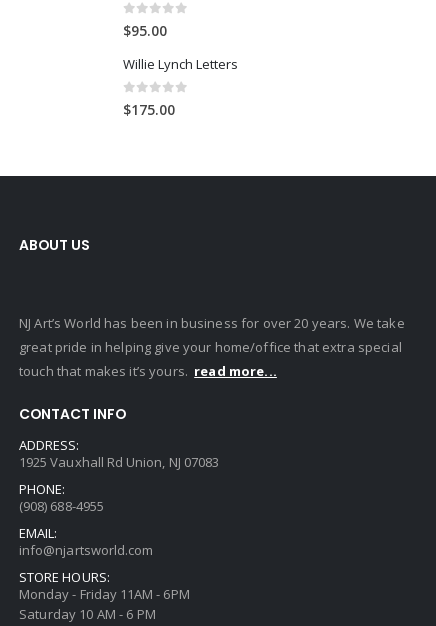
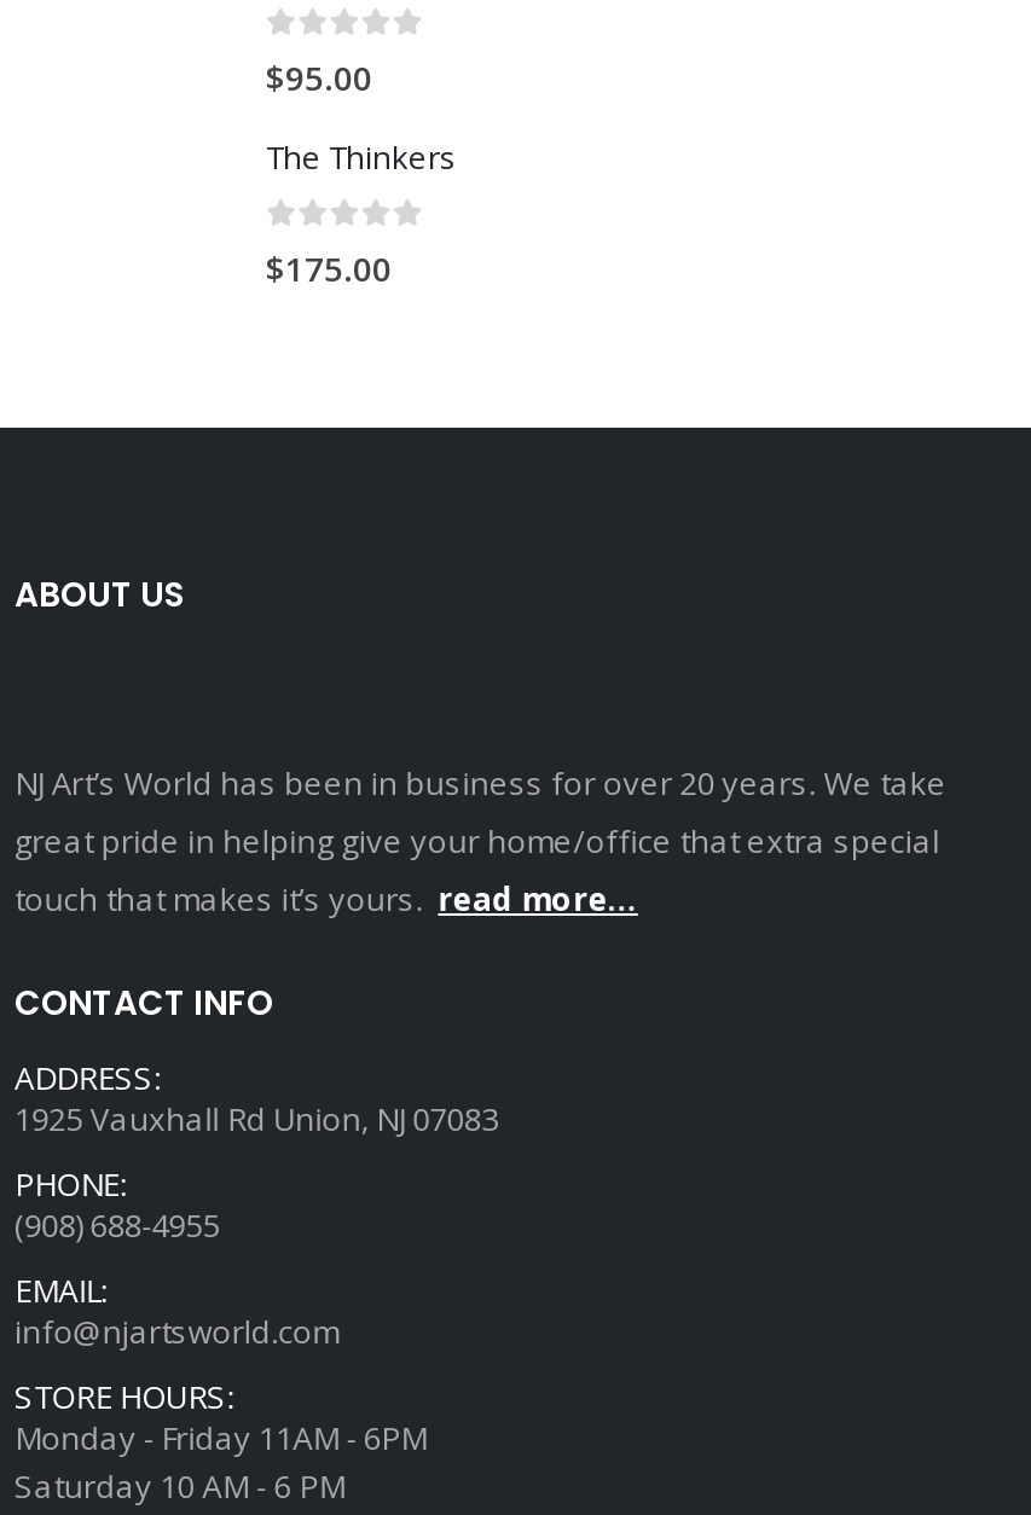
- Willie Lynch Letters
+ The Thinkers
